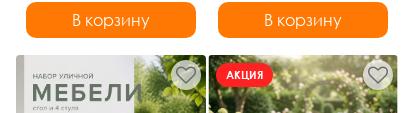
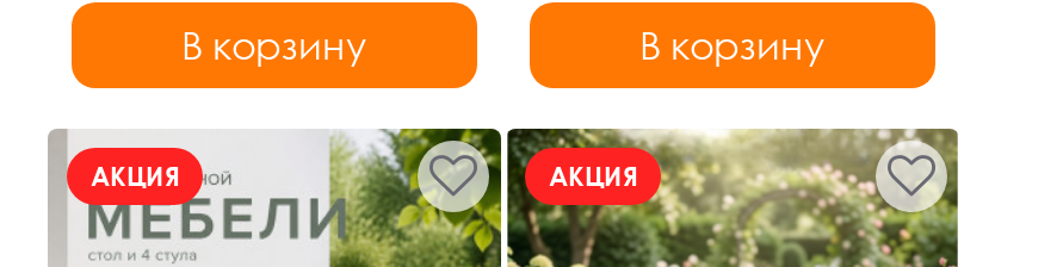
+ АКЦИЯ
